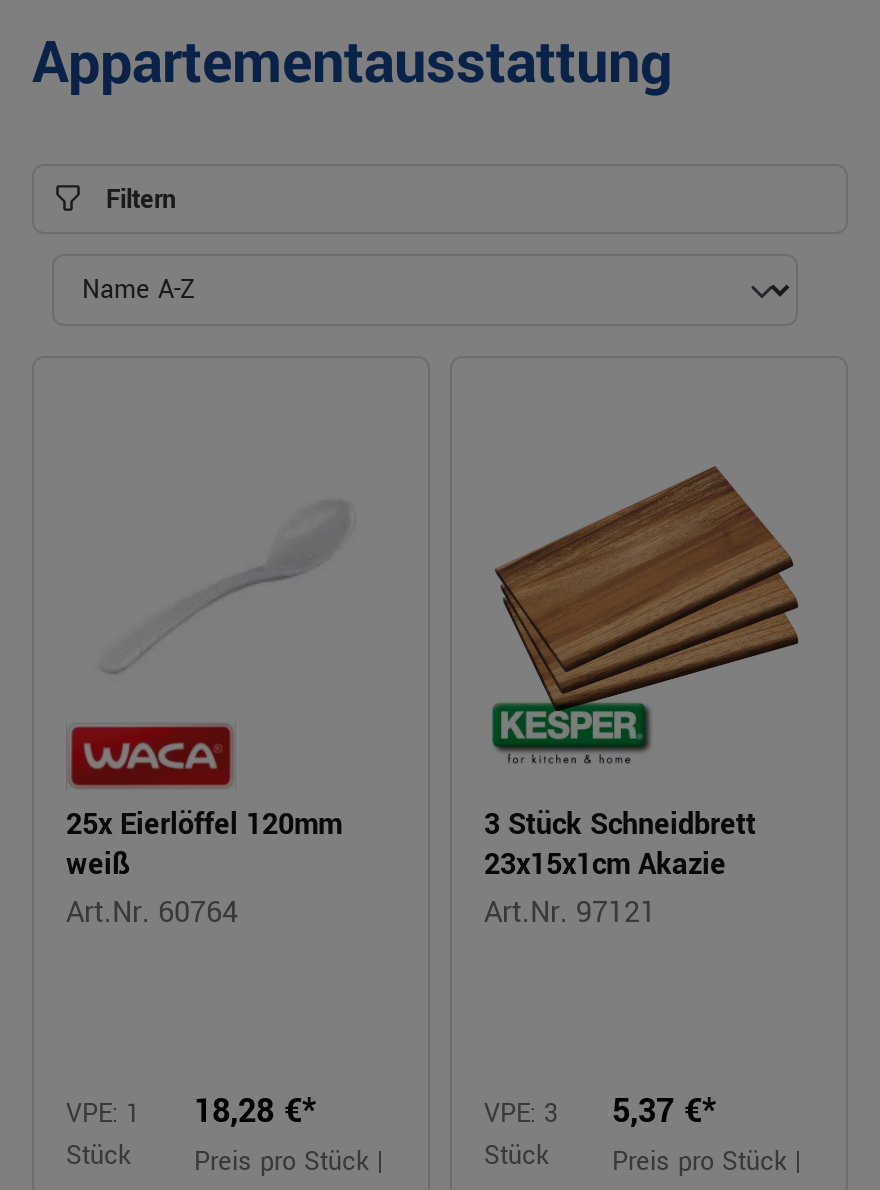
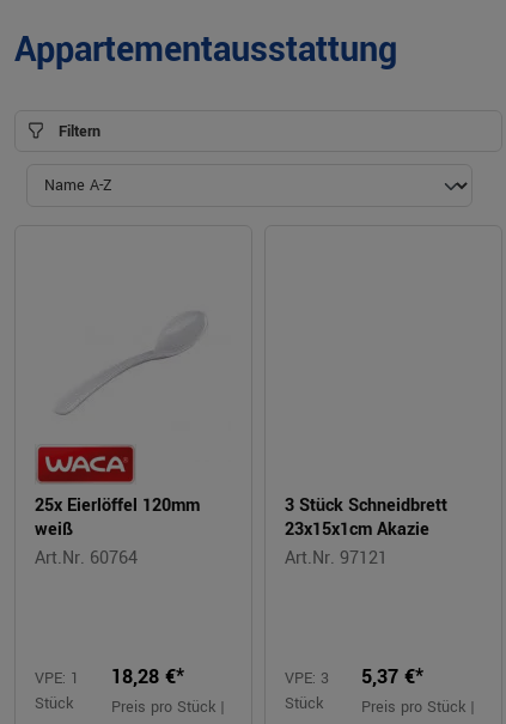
- [image]
